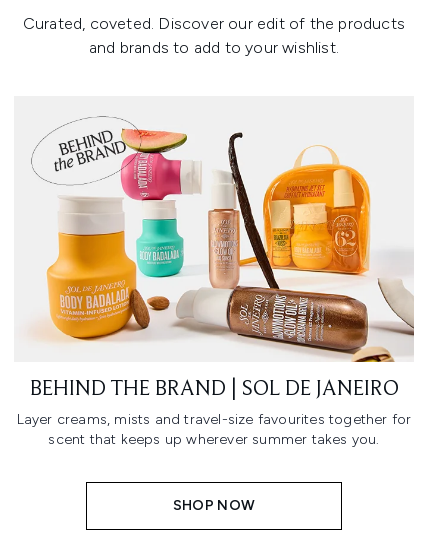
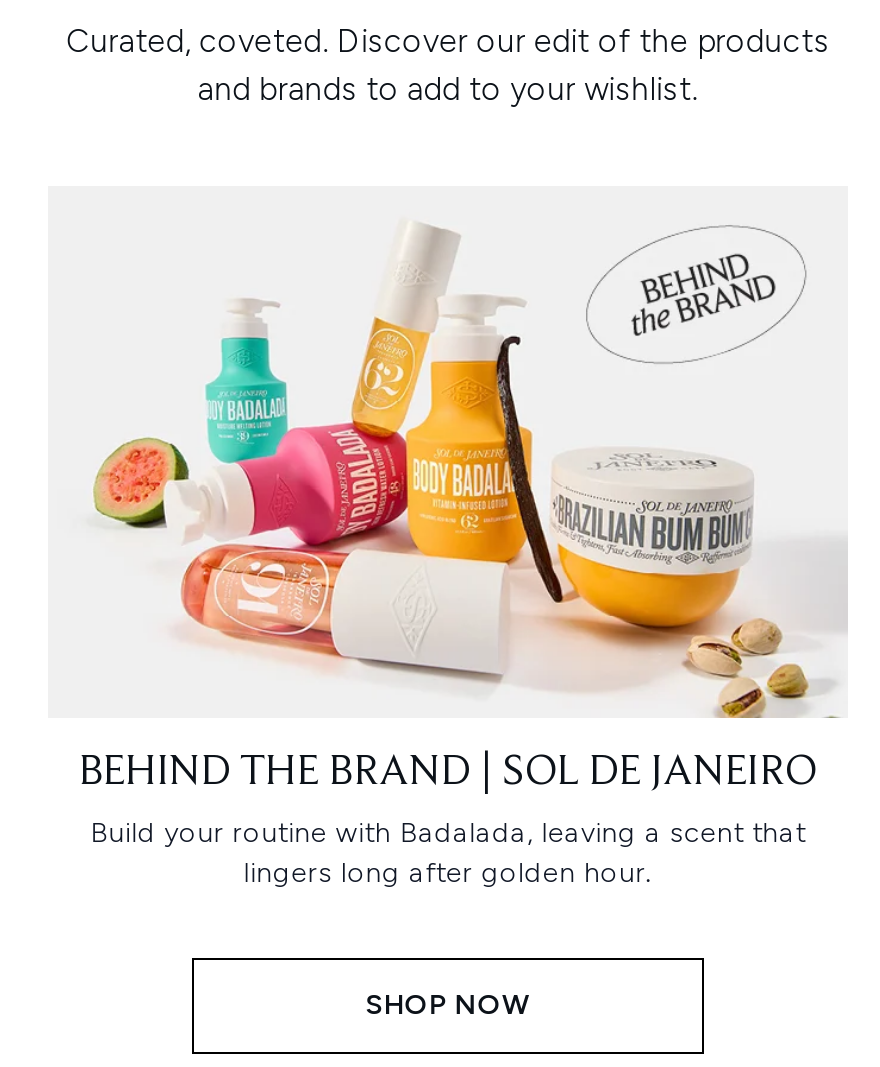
- [image]
+ [image]

- Layer creams, mists and travel-size favourites together for
- scent that keeps up wherever summer takes you.
+ Build your routine with Badalada, leaving a scent that
+ lingers long after golden hour.
